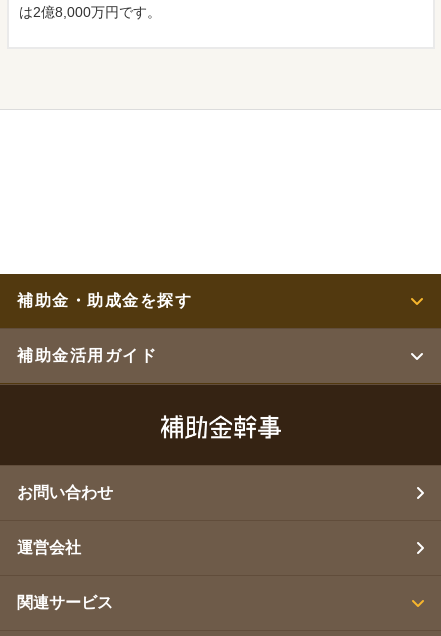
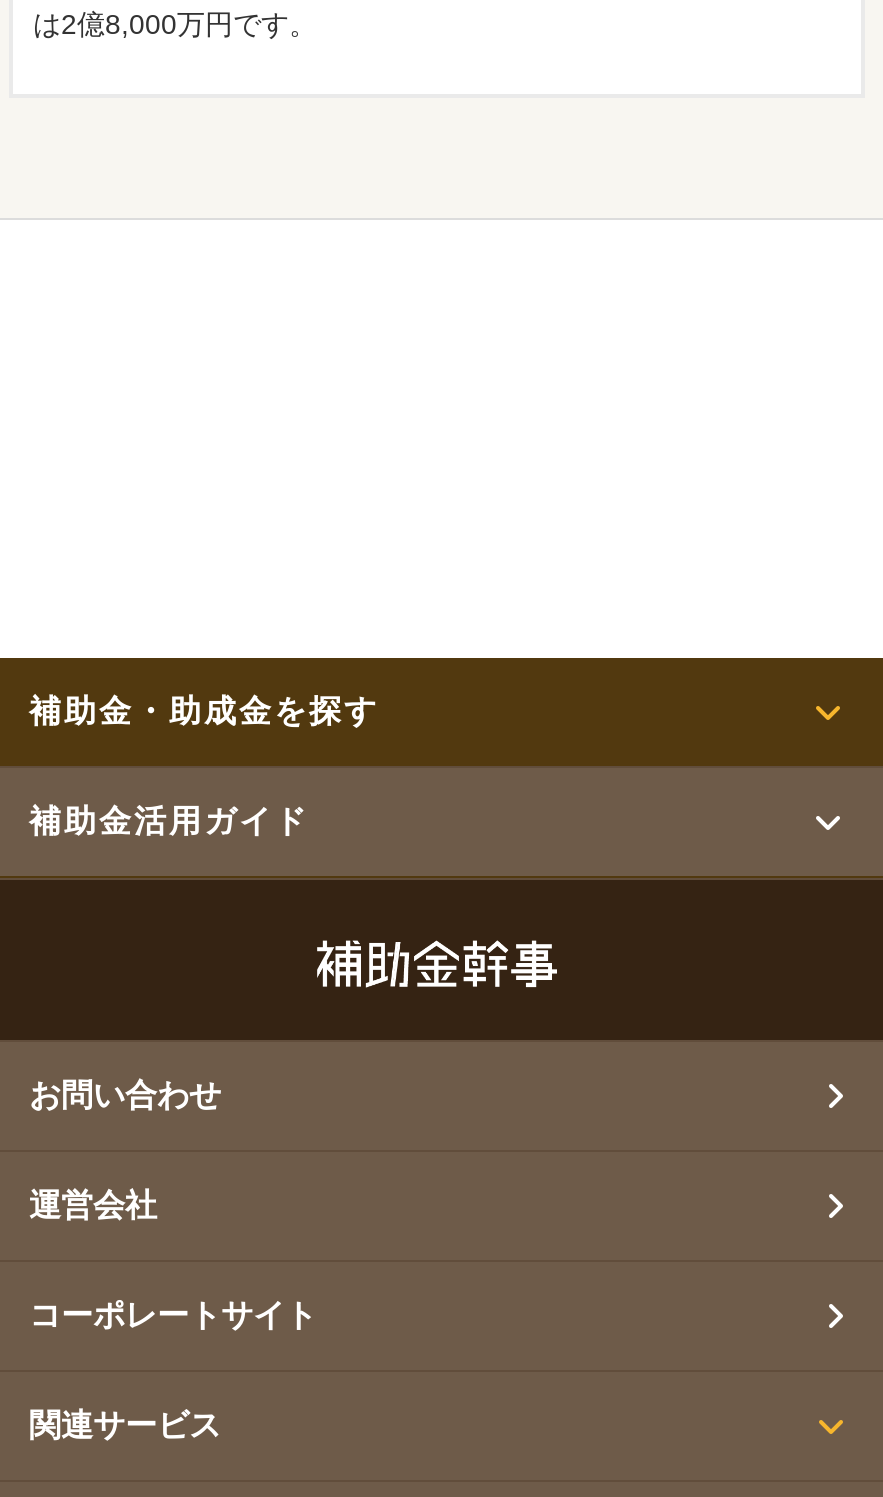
+ コーポレートサイト
